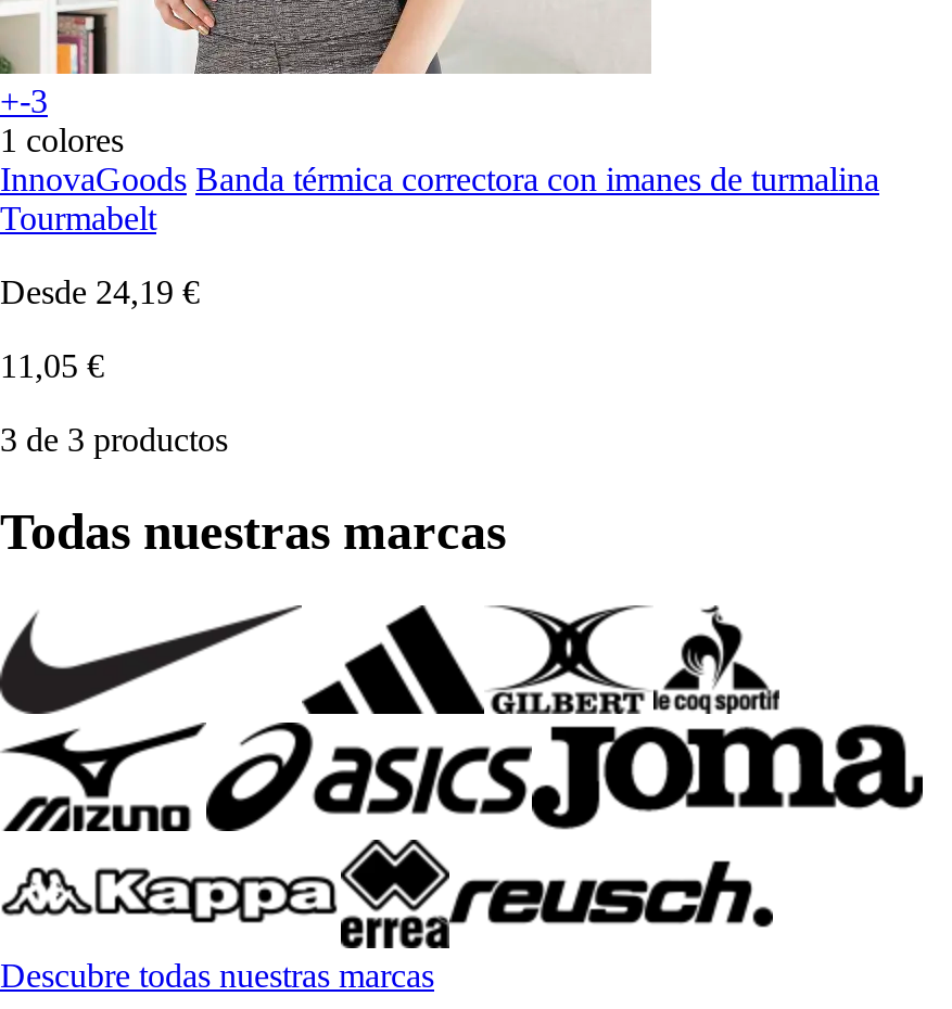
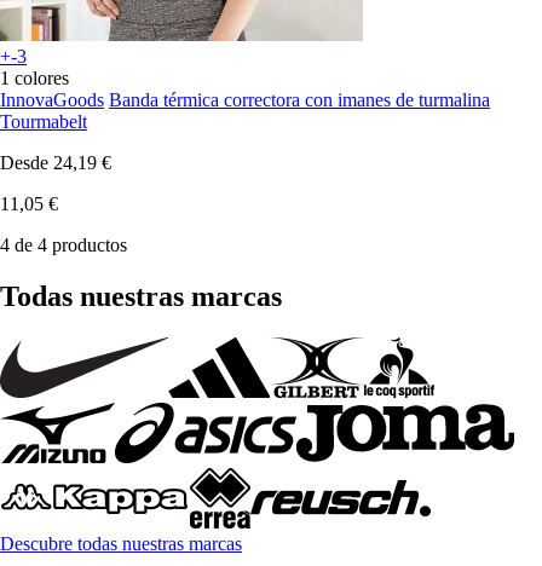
- 3 de 3 productos
+ 4 de 4 productos
